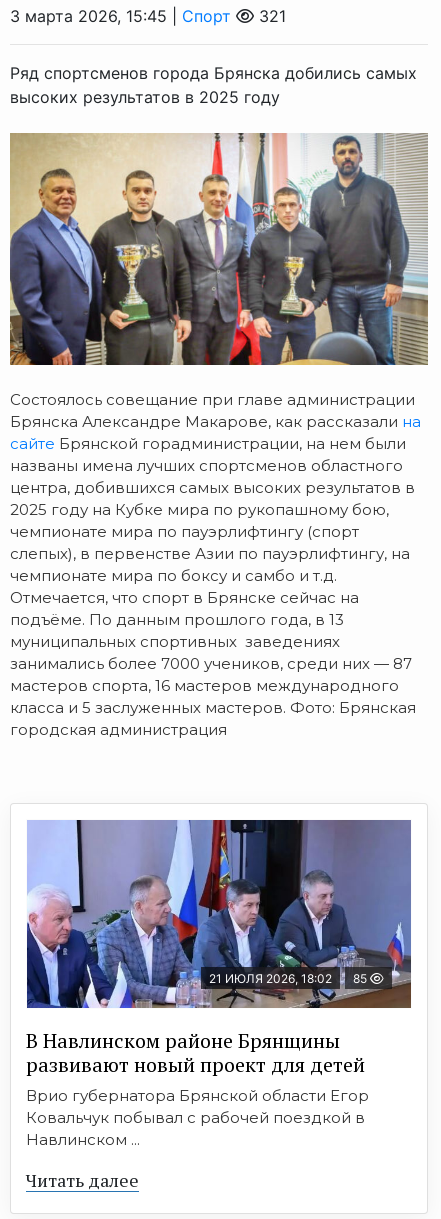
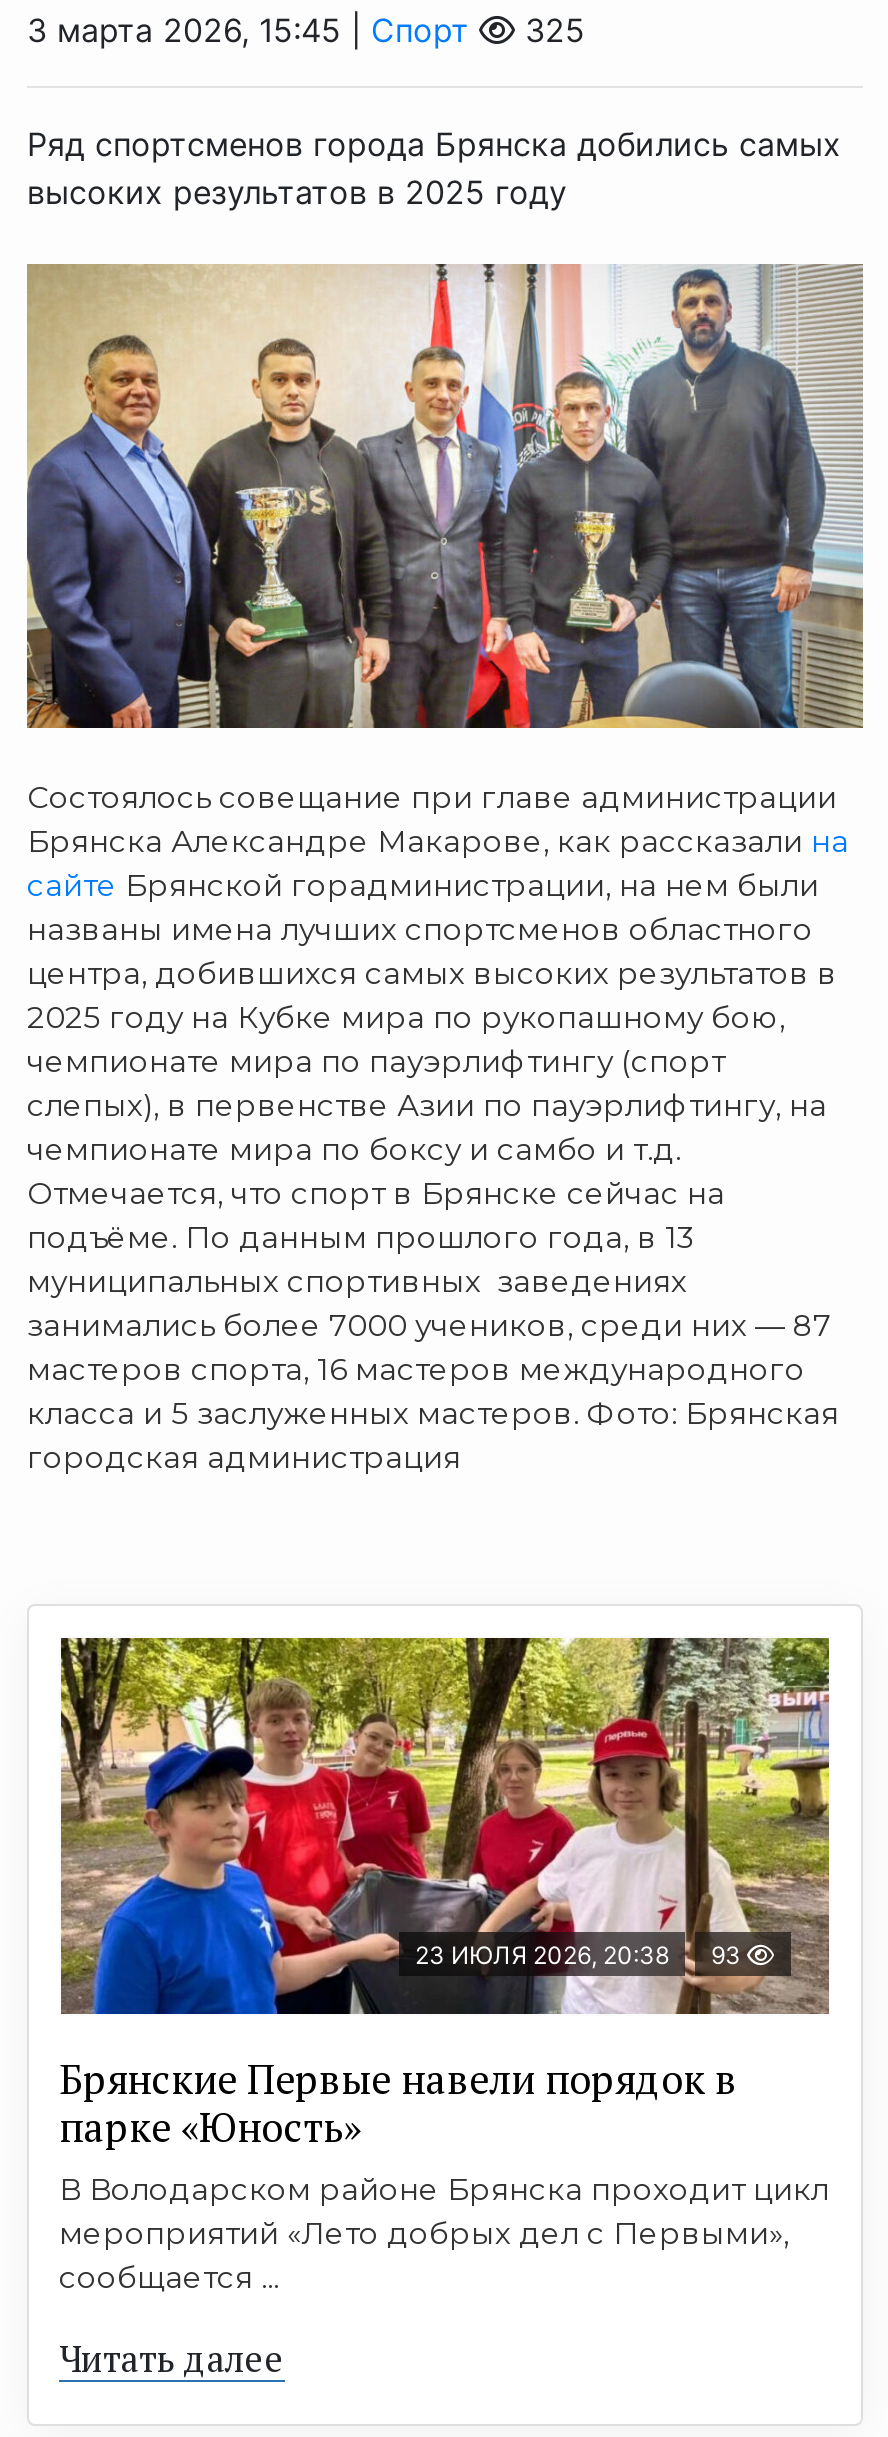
- 321
+ 325

- [image]
- 21 ИЮЛЯ 2026, 18:02
- 85
+ [image]
+ 23 ИЮЛЯ 2026, 20:38
+ 93

- В Навлинском районе Брянщины
- развивают новый проект для детей
- Врио губернатора Брянской области Егор
- Ковальчук побывал с рабочей поездкой в
- Навлинском ...
+ Брянские Первые навели порядок в
+ парке «Юность»
+ В Володарском районе Брянска проходит цикл
+ мероприятий «Лето добрых дел с Первыми»,
+ сообщается ...
